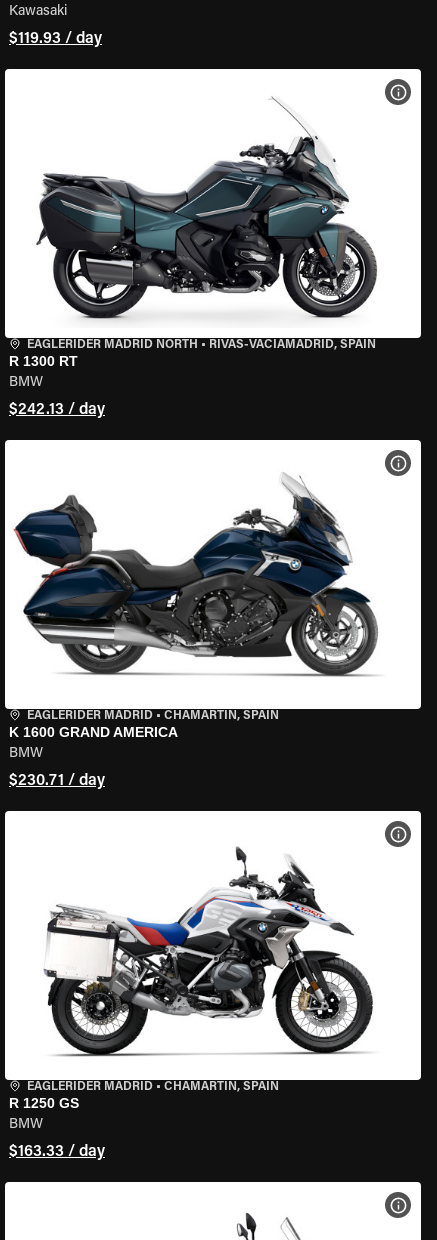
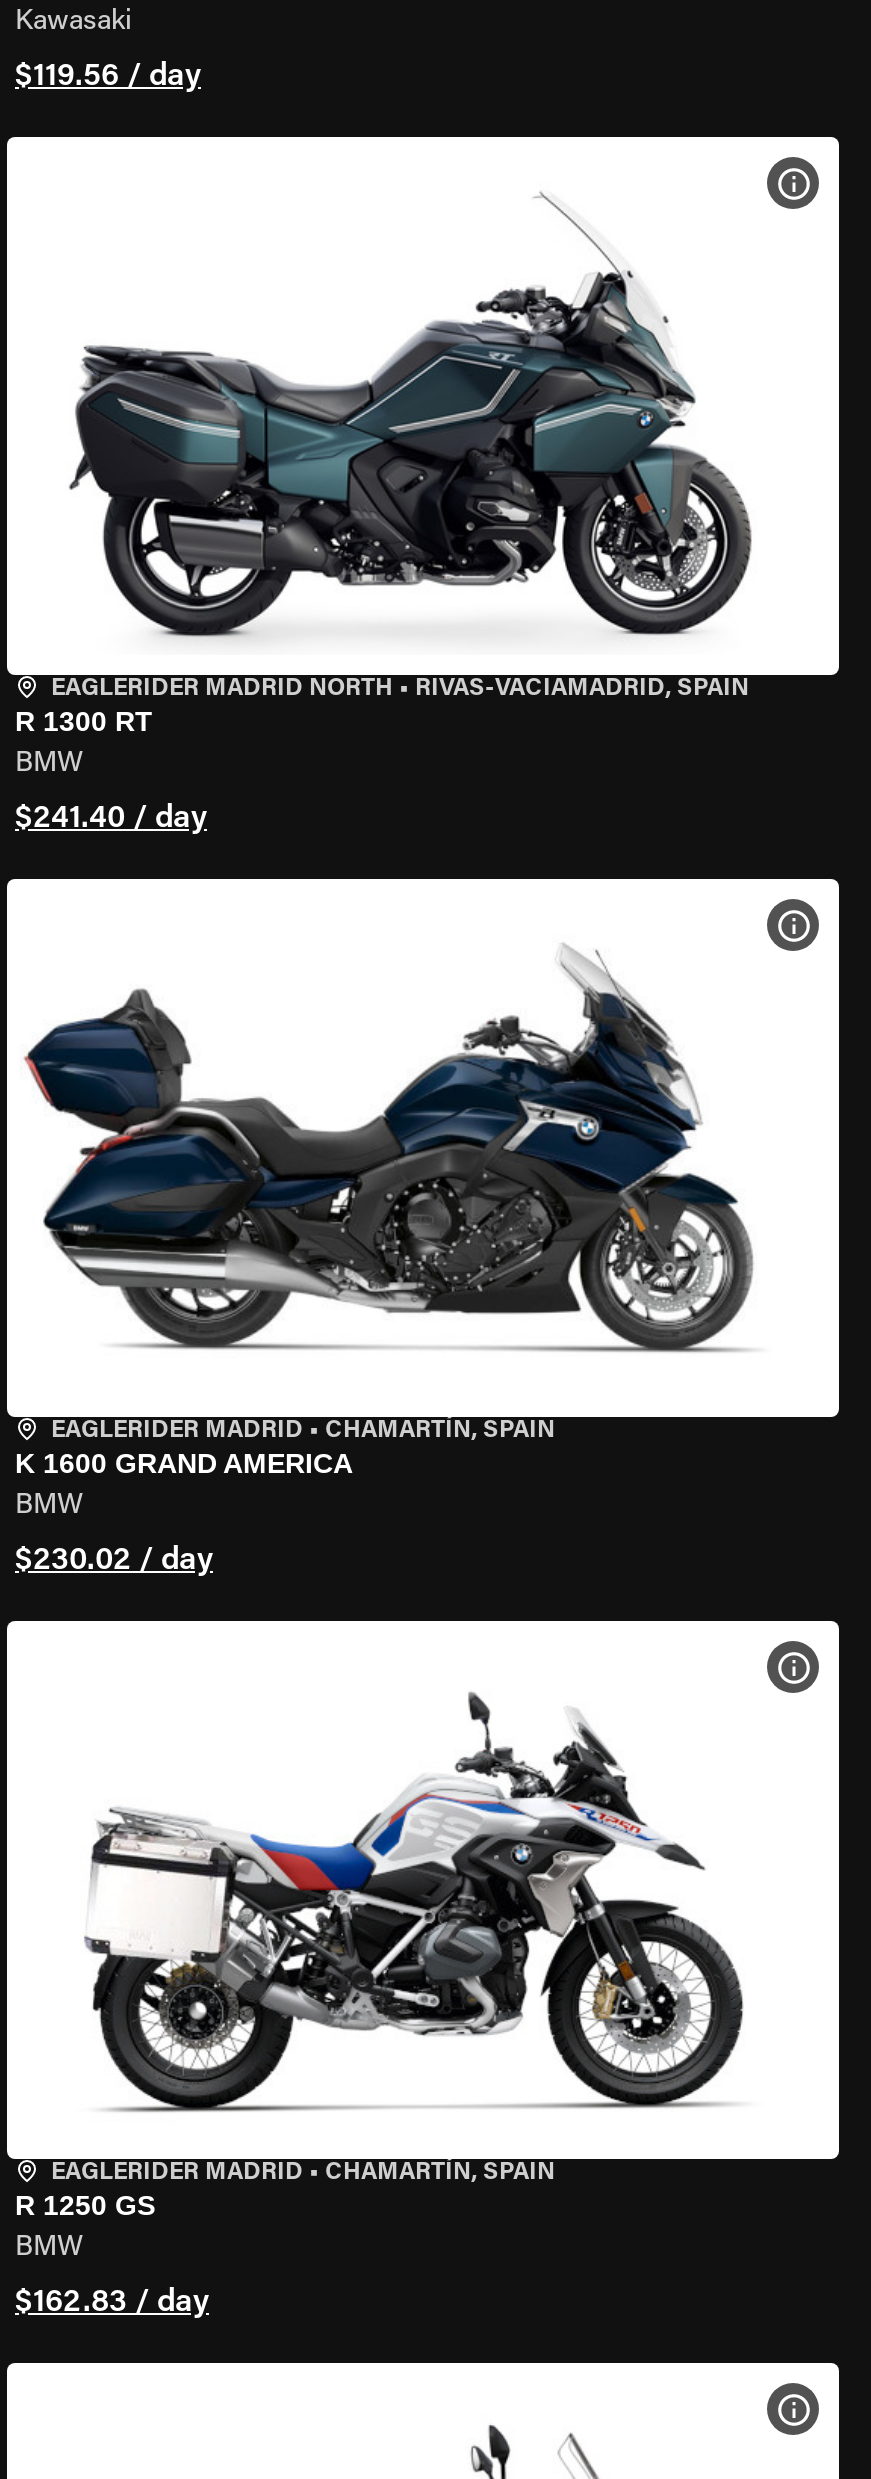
- $119.93 / day
+ $119.56 / day

- $242.13 / day
+ $241.40 / day

- $230.71 / day
+ $230.02 / day

- $163.33 / day
+ $162.83 / day
